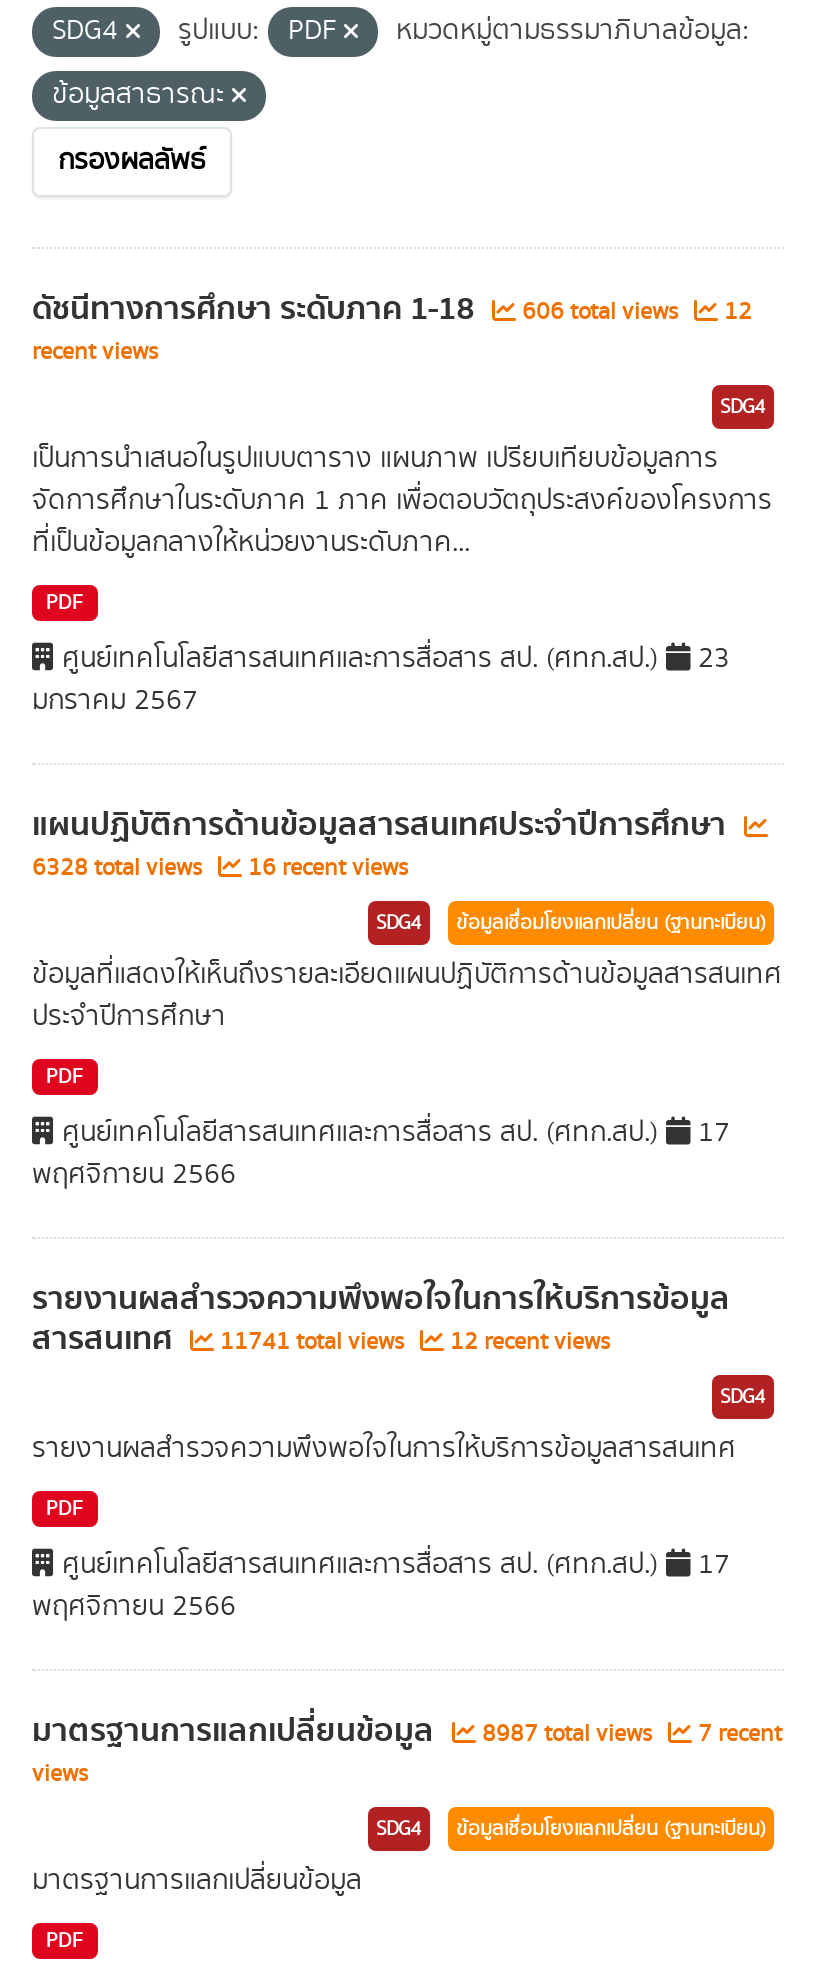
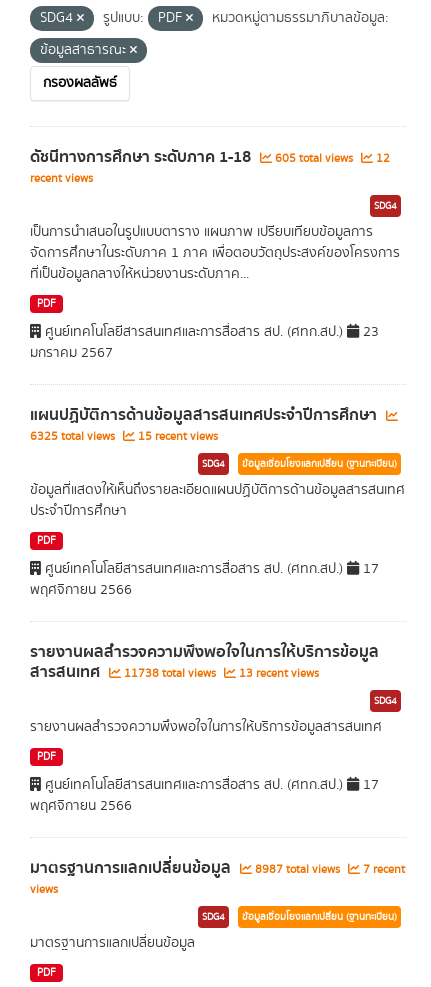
- ดัชนีทางการศึกษา ระดับภาค 1-18 606 total views 12
+ ดัชนีทางการศึกษา ระดับภาค 1-18 605 total views 12

- 6328 total views
+ 6325 total views

- 16 recent views
+ 15 recent views

- 11741 total views
+ 11738 total views

- 12 recent views
+ 13 recent views
